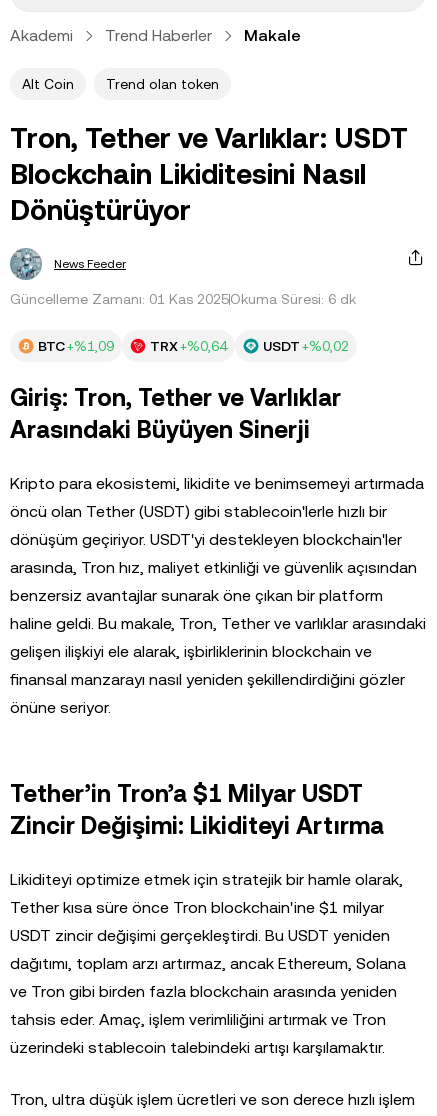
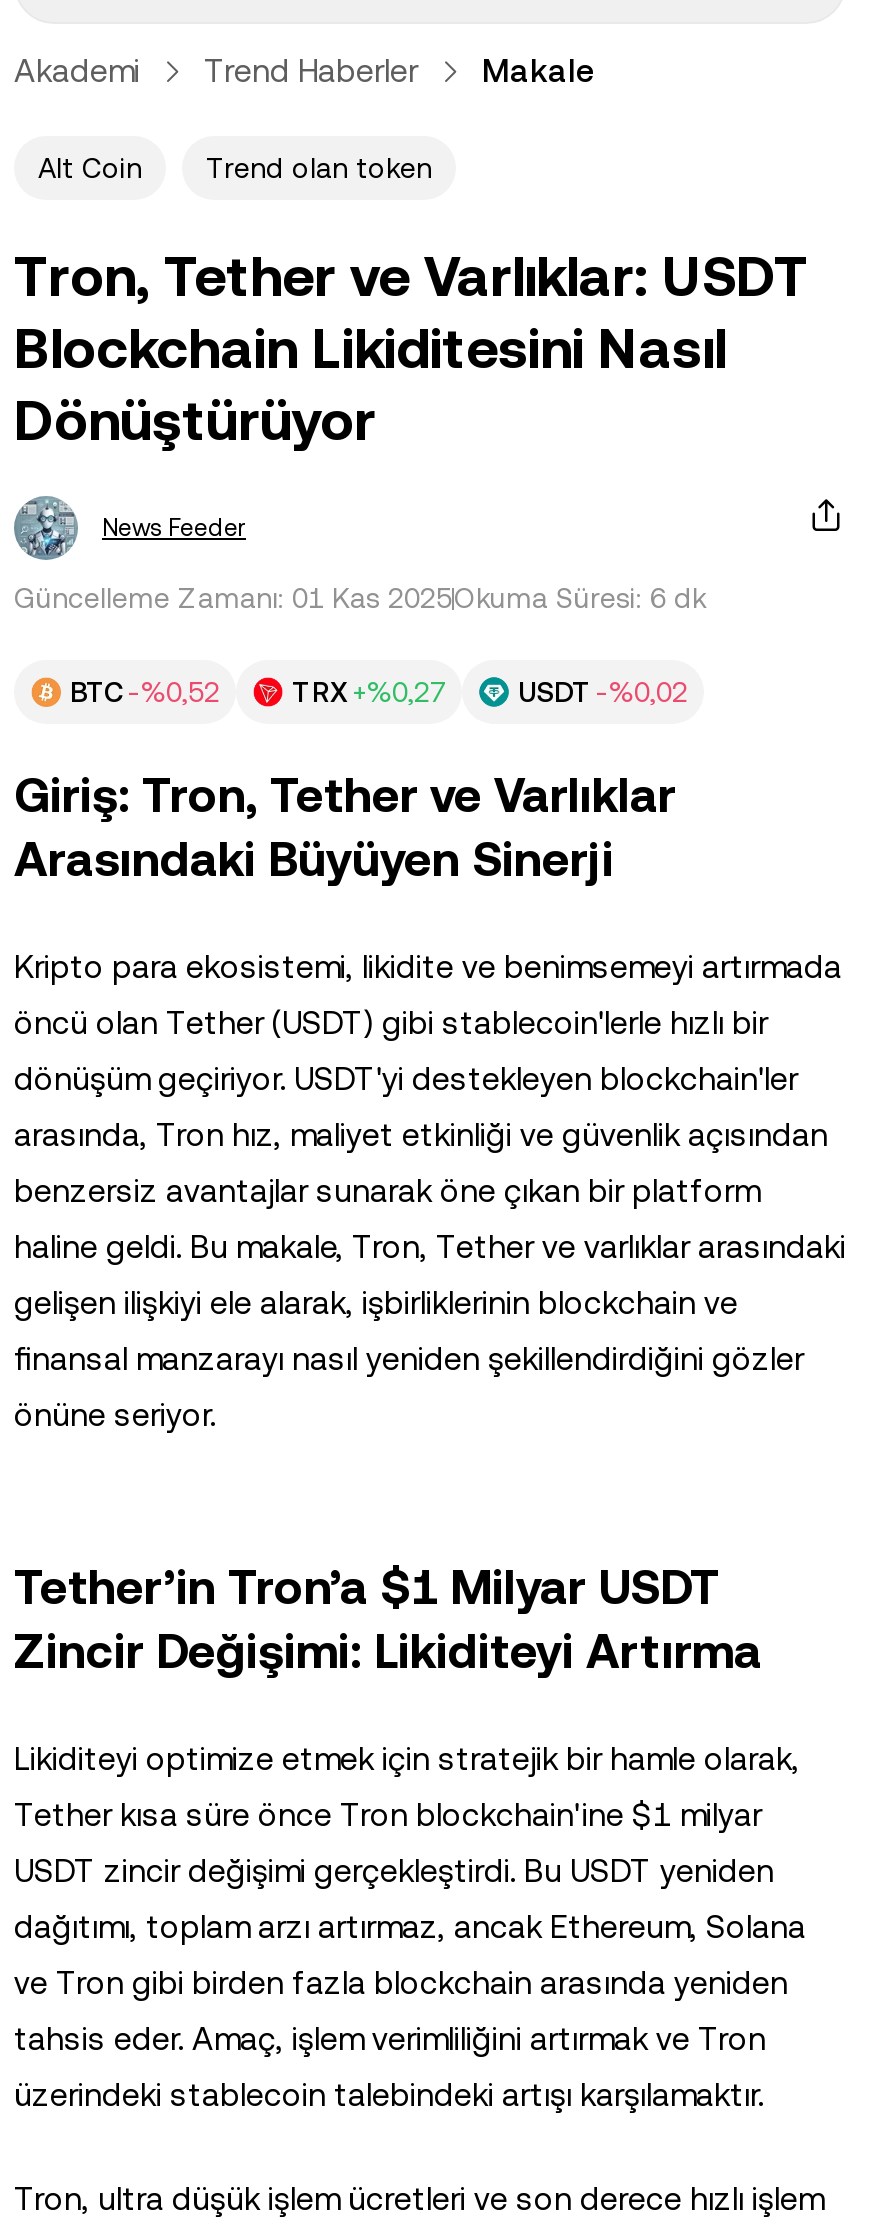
- BTC +%1,09
+ BTC -%0,52

- TRX +%0,64
+ TRX +%0,27

- USDT +%0,02
+ USDT -%0,02
